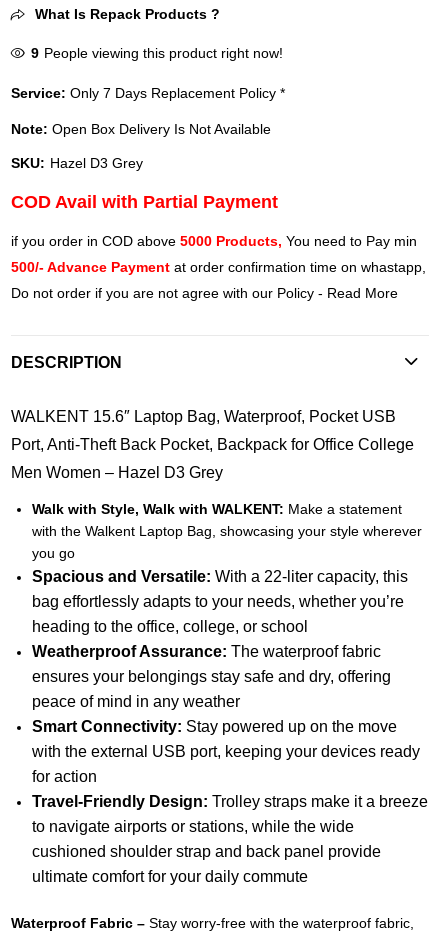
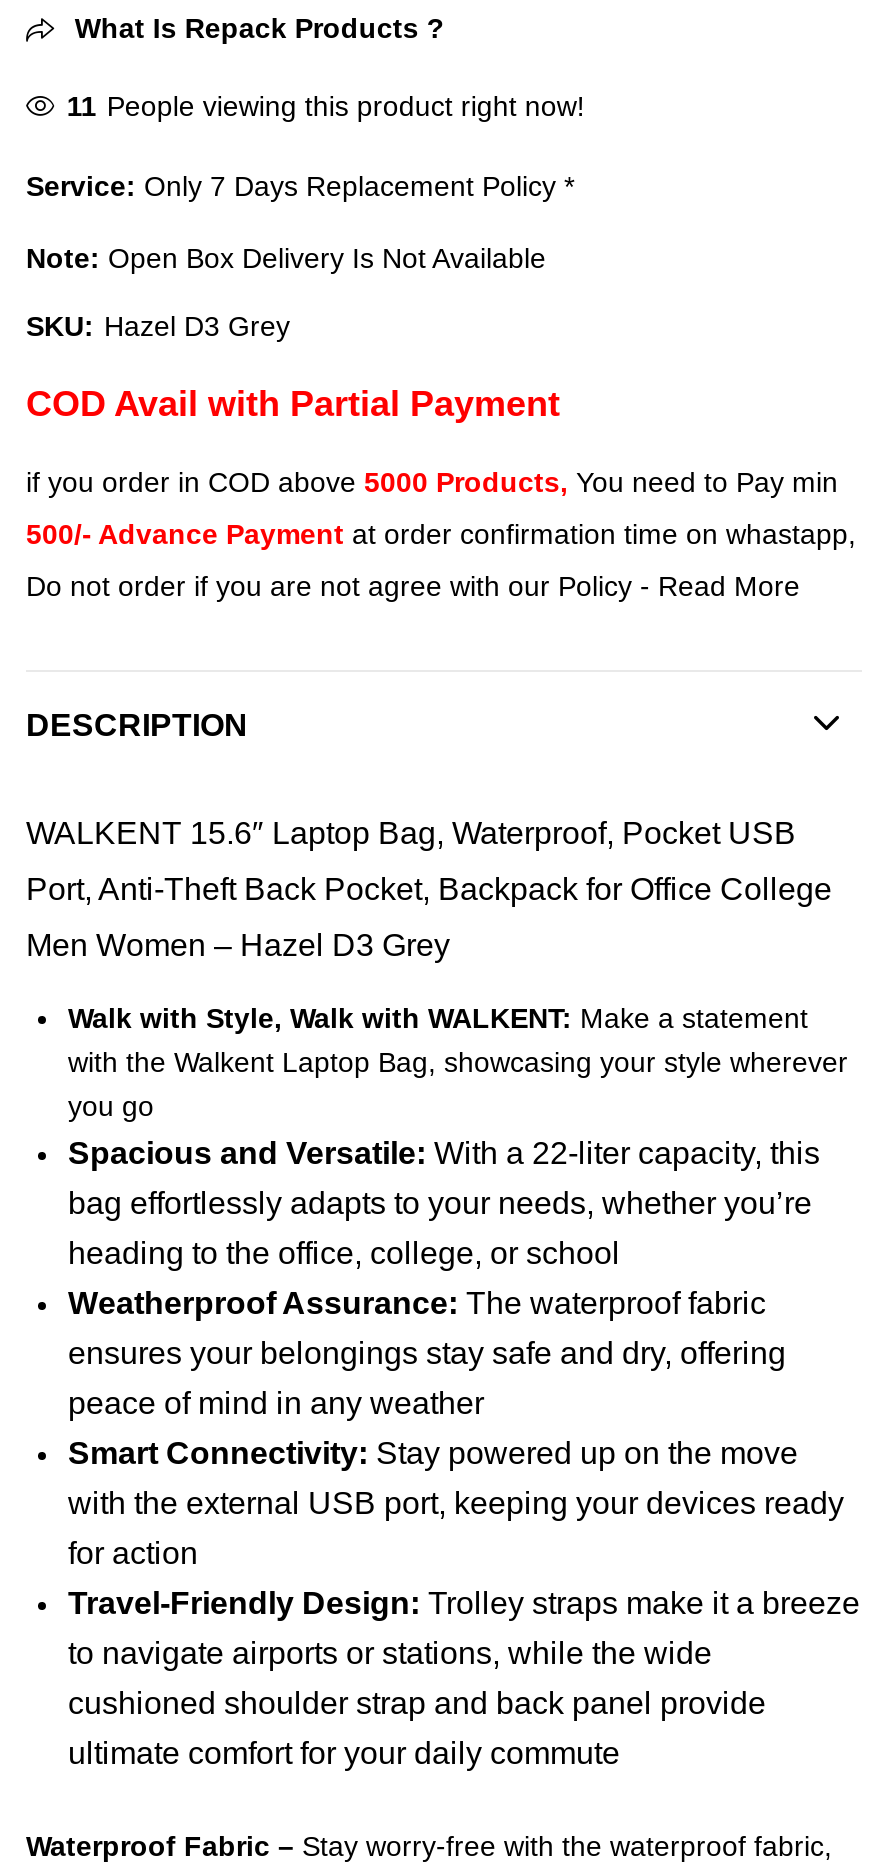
- 9 People viewing this product right now!
+ 11 People viewing this product right now!
